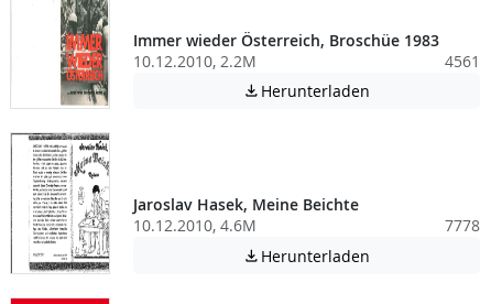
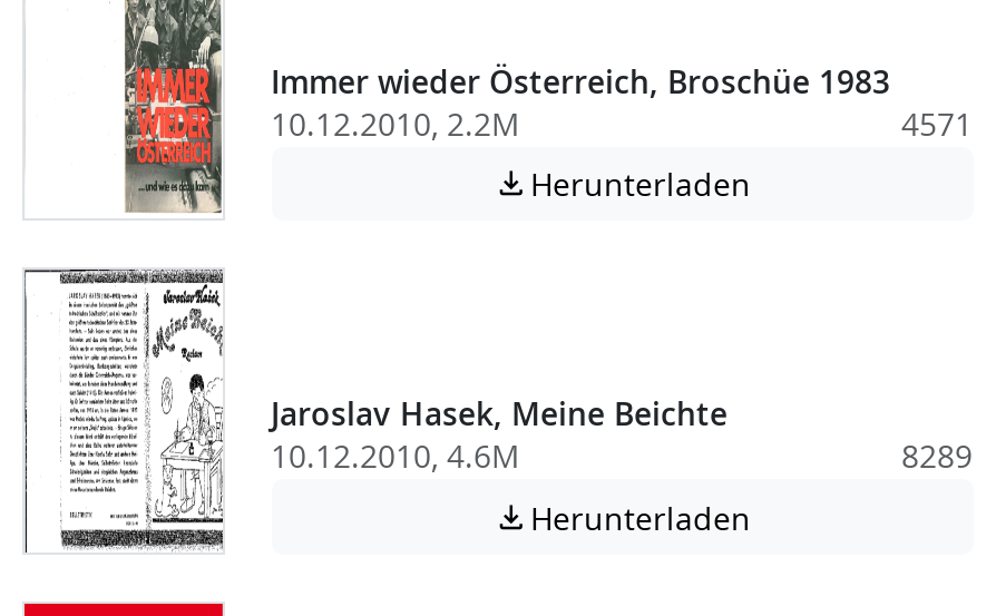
- 4561
+ 4571

- 7778
+ 8289
